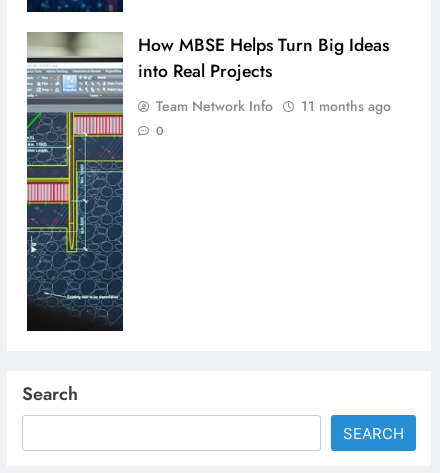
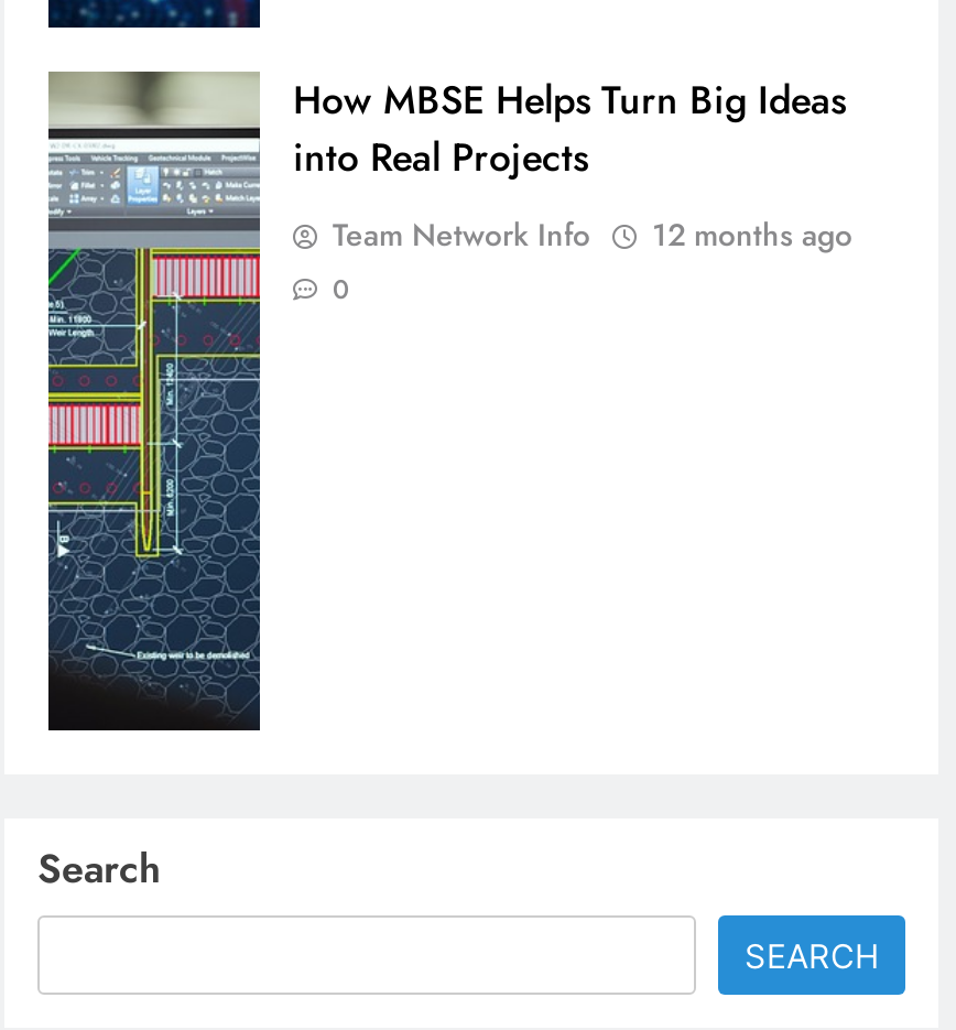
- Team Network Info 11 months ago
+ Team Network Info 12 months ago
